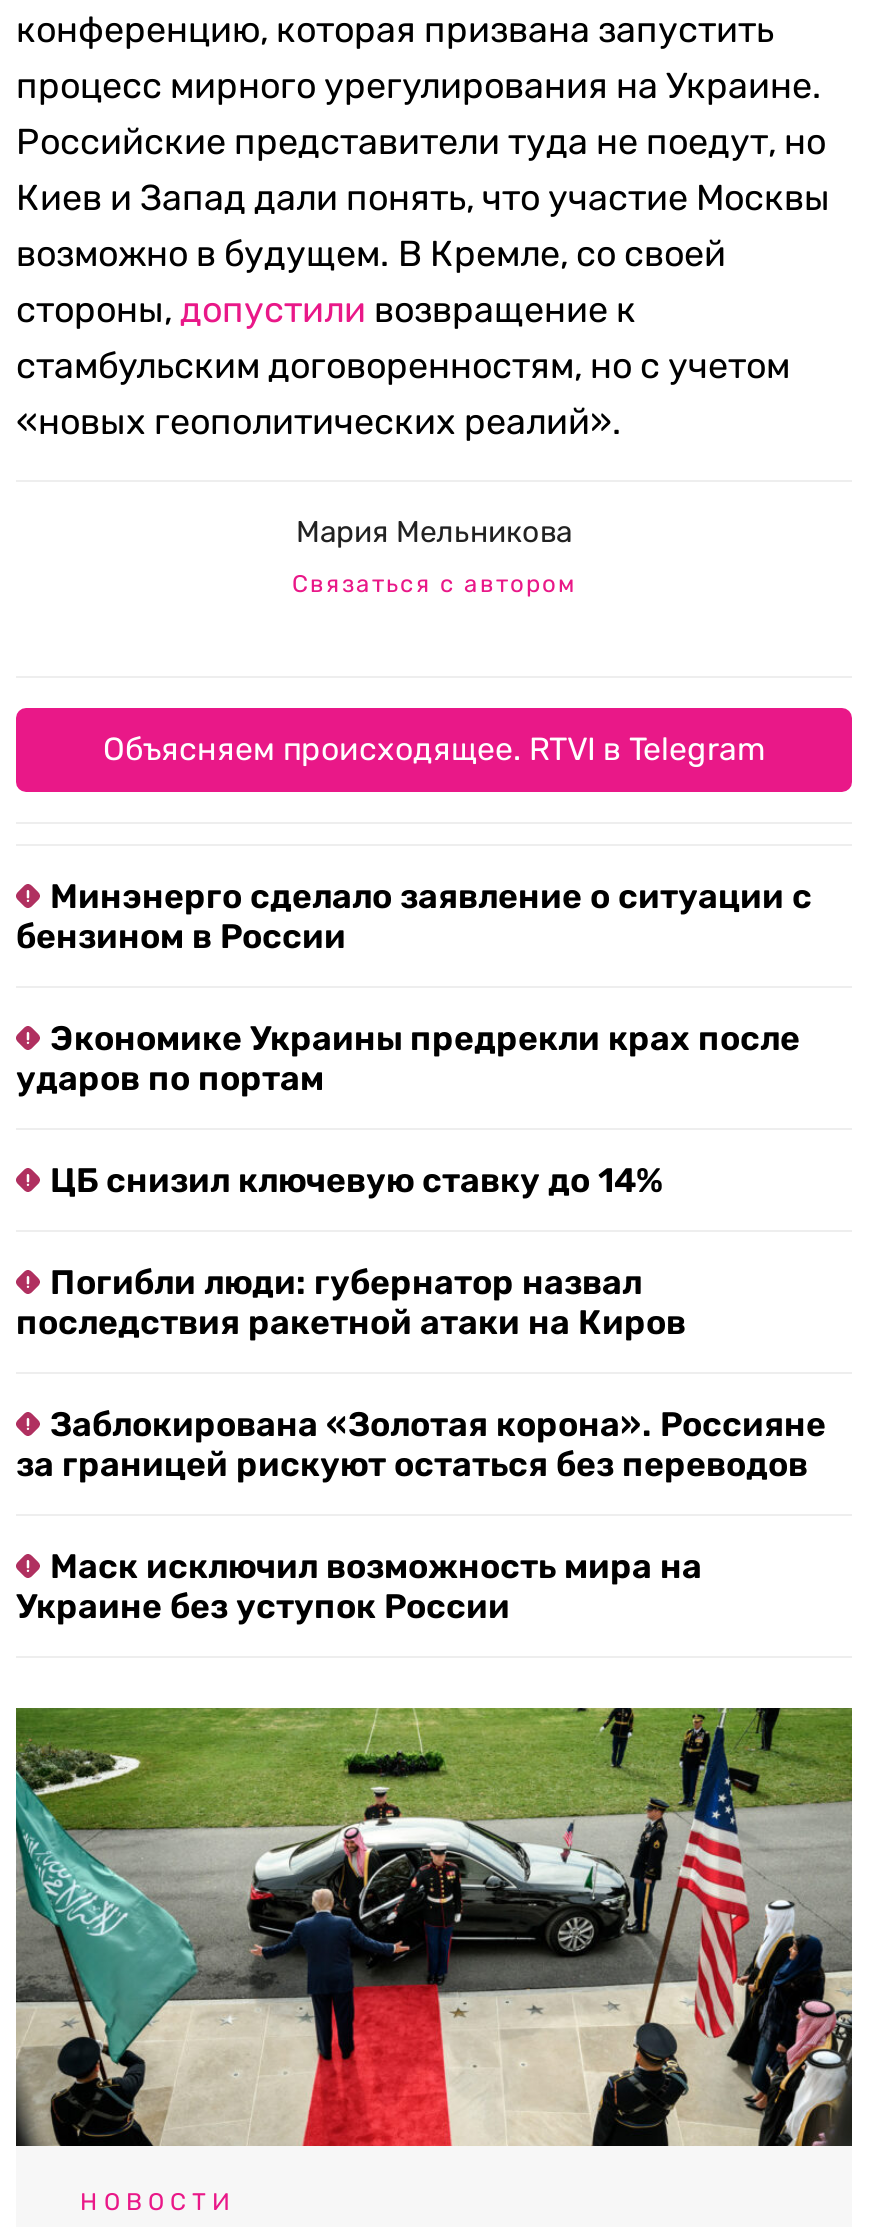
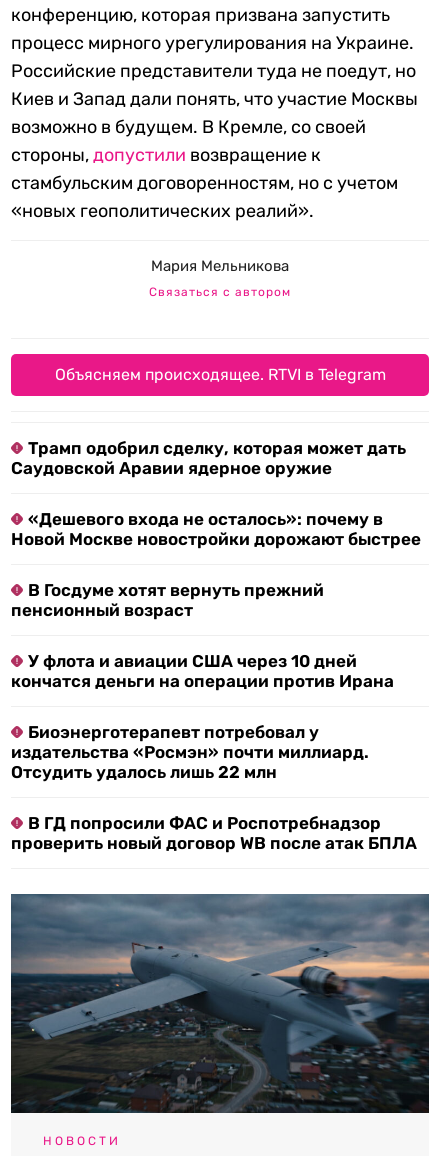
- Минэнерго сделало заявление о ситуации с
- бензином в России
+ Трамп одобрил сделку, которая может дать
+ Саудовской Аравии ядерное оружие

- Экономике Украины предрекли крах после
- ударов по портам
+ «Дешевого входа не осталось»: почему в
+ Новой Москве новостройки дорожают быстрее

- ЦБ снизил ключевую ставку до 14%
+ В Госдуме хотят вернуть прежний
+ пенсионный возраст

- Погибли люди: губернатор назвал
- последствия ракетной атаки на Киров
+ У флота и авиации США через 10 дней
+ кончатся деньги на операции против Ирана

- Заблокирована «Золотая корона». Россияне
- за границей рискуют остаться без переводов
+ Биоэнерготерапевт потребовал у
+ издательства «Росмэн» почти миллиард.
+ Отсудить удалось лишь 22 млн

- Маск исключил возможность мира на
- Украине без уступок России
+ В ГД попросили ФАС и Роспотребнадзор
+ проверить новый договор WB после атак БПЛА

- [image]
+ [image]
